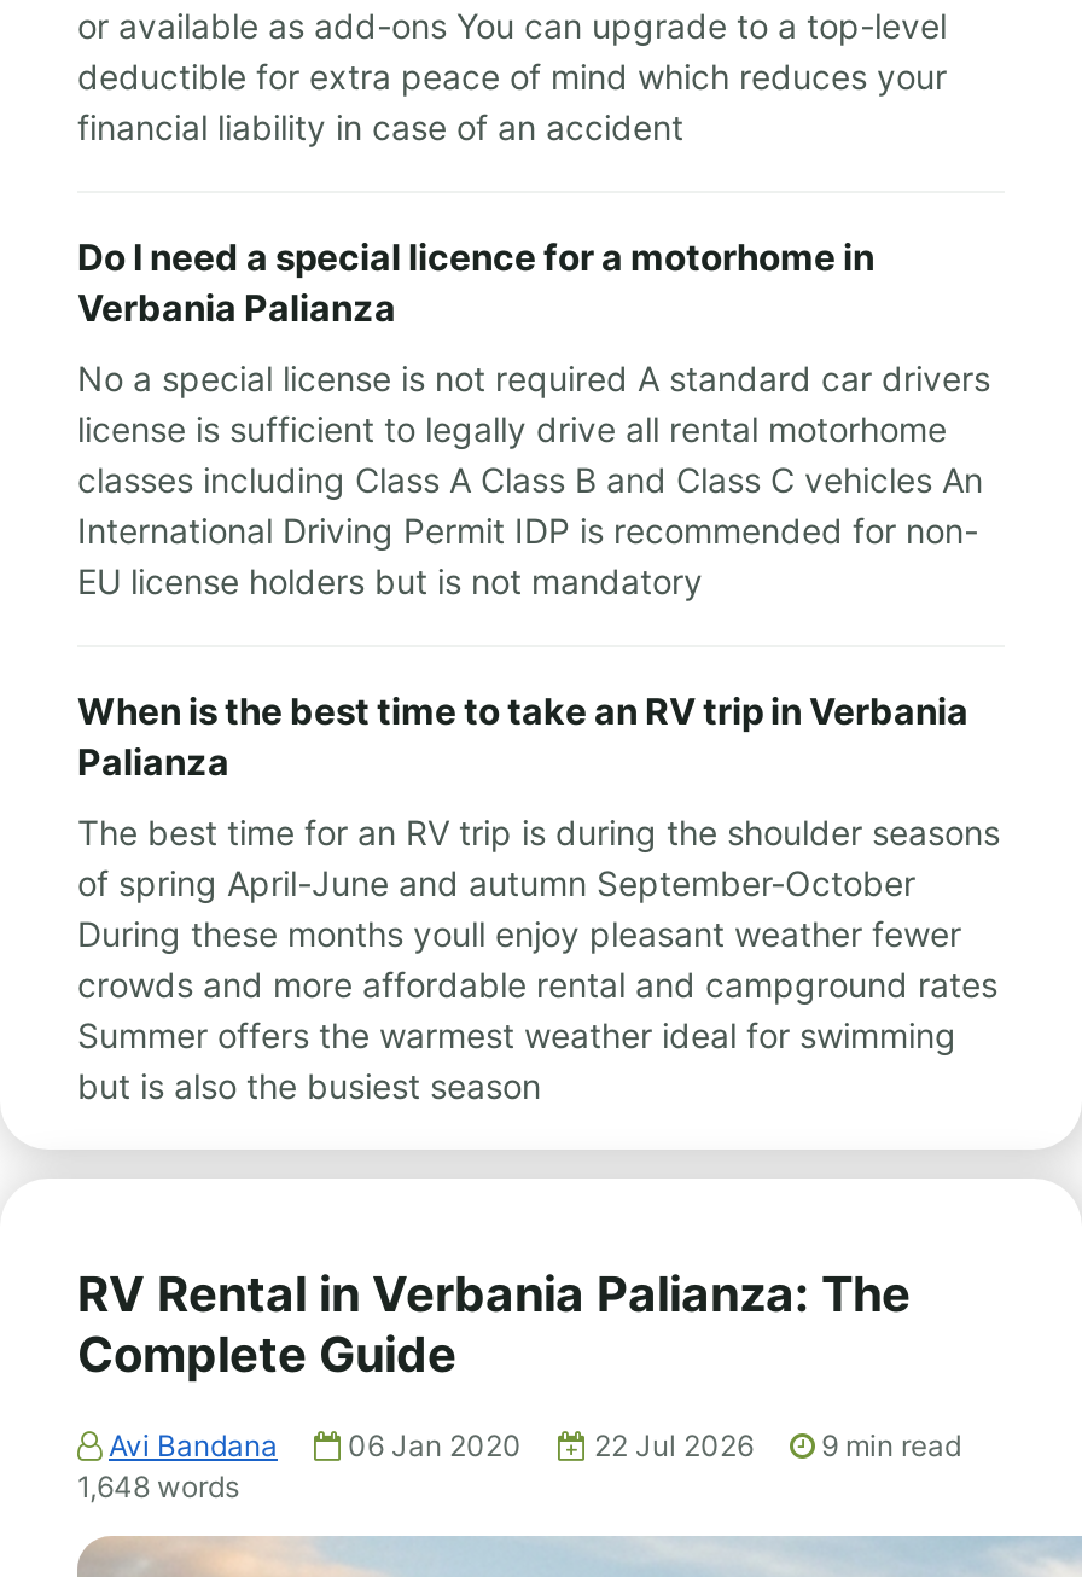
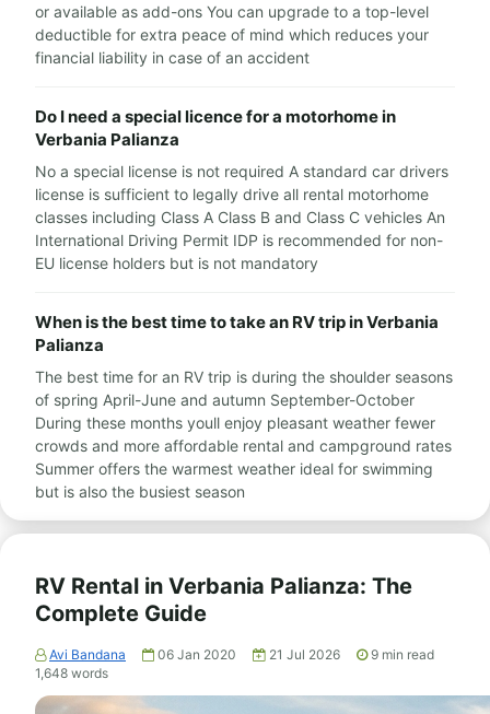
- Avi Bandana 06 Jan 2020 22 Jul 2026 9 min read
+ Avi Bandana 06 Jan 2020 21 Jul 2026 9 min read
